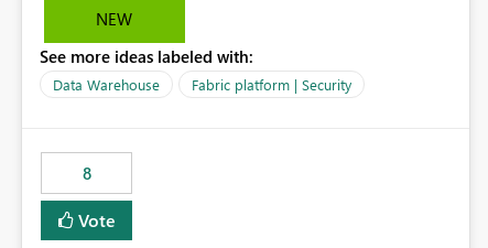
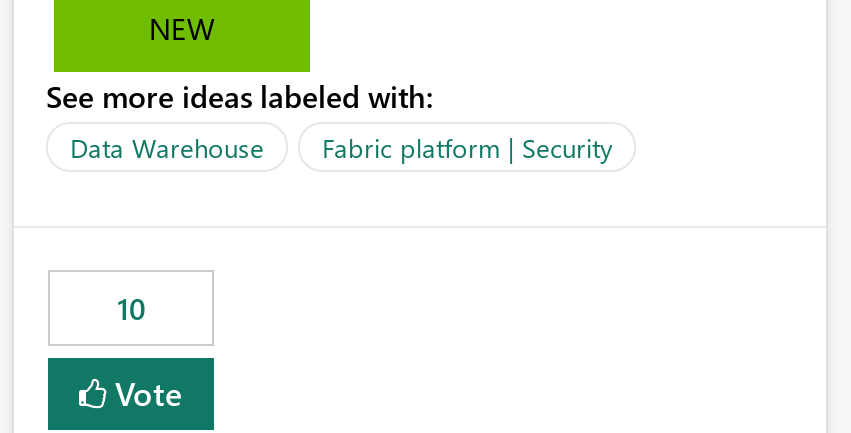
- 8
+ 10
